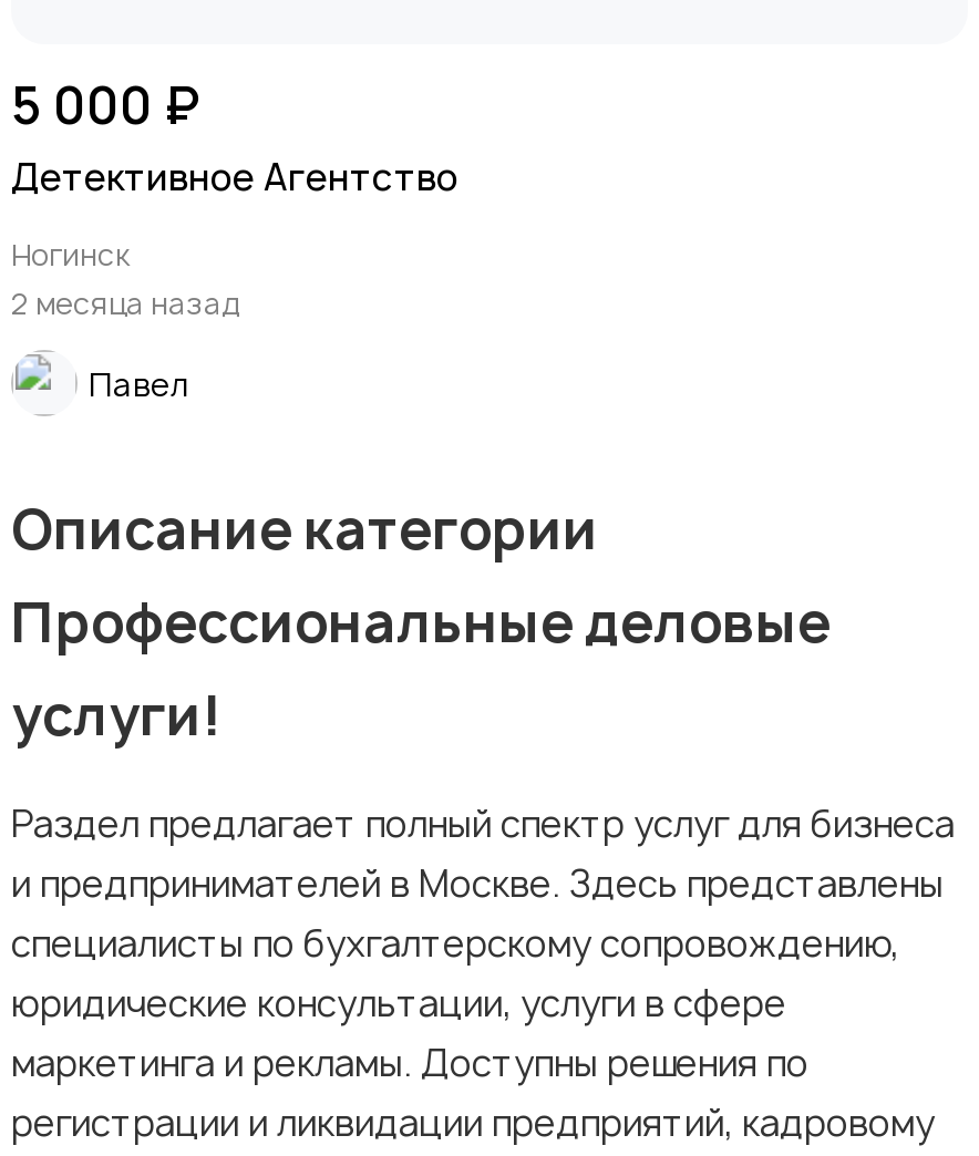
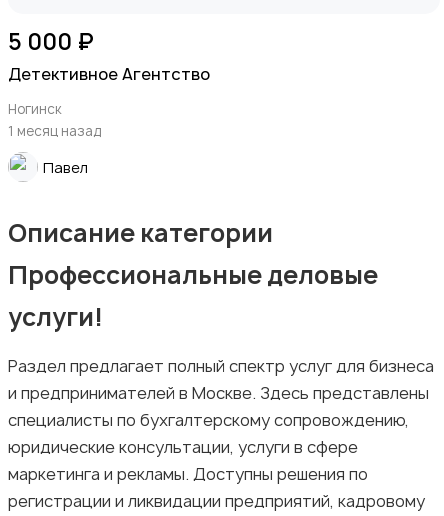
- 2 месяца назад
+ 1 месяц назад
